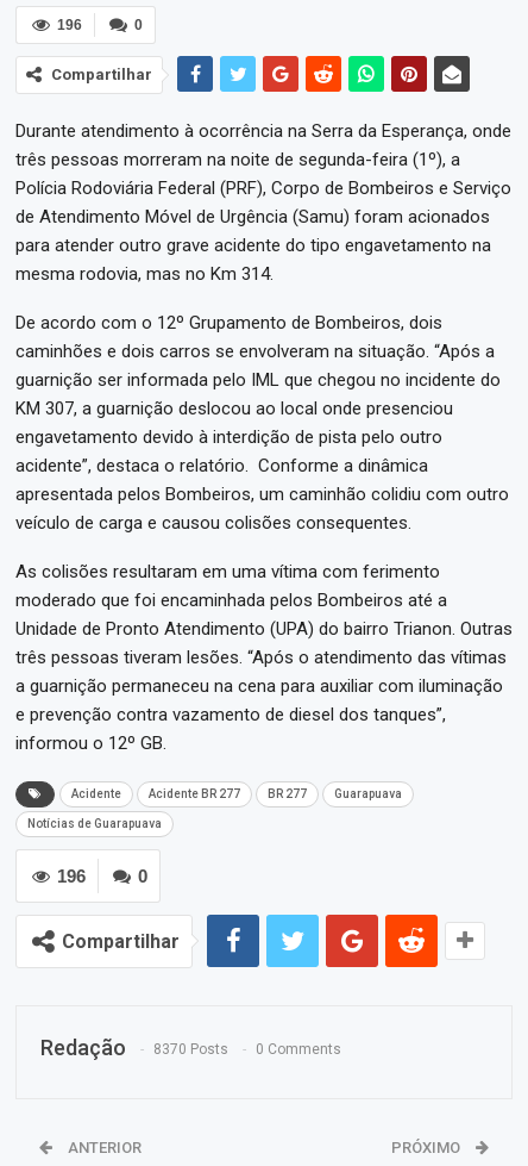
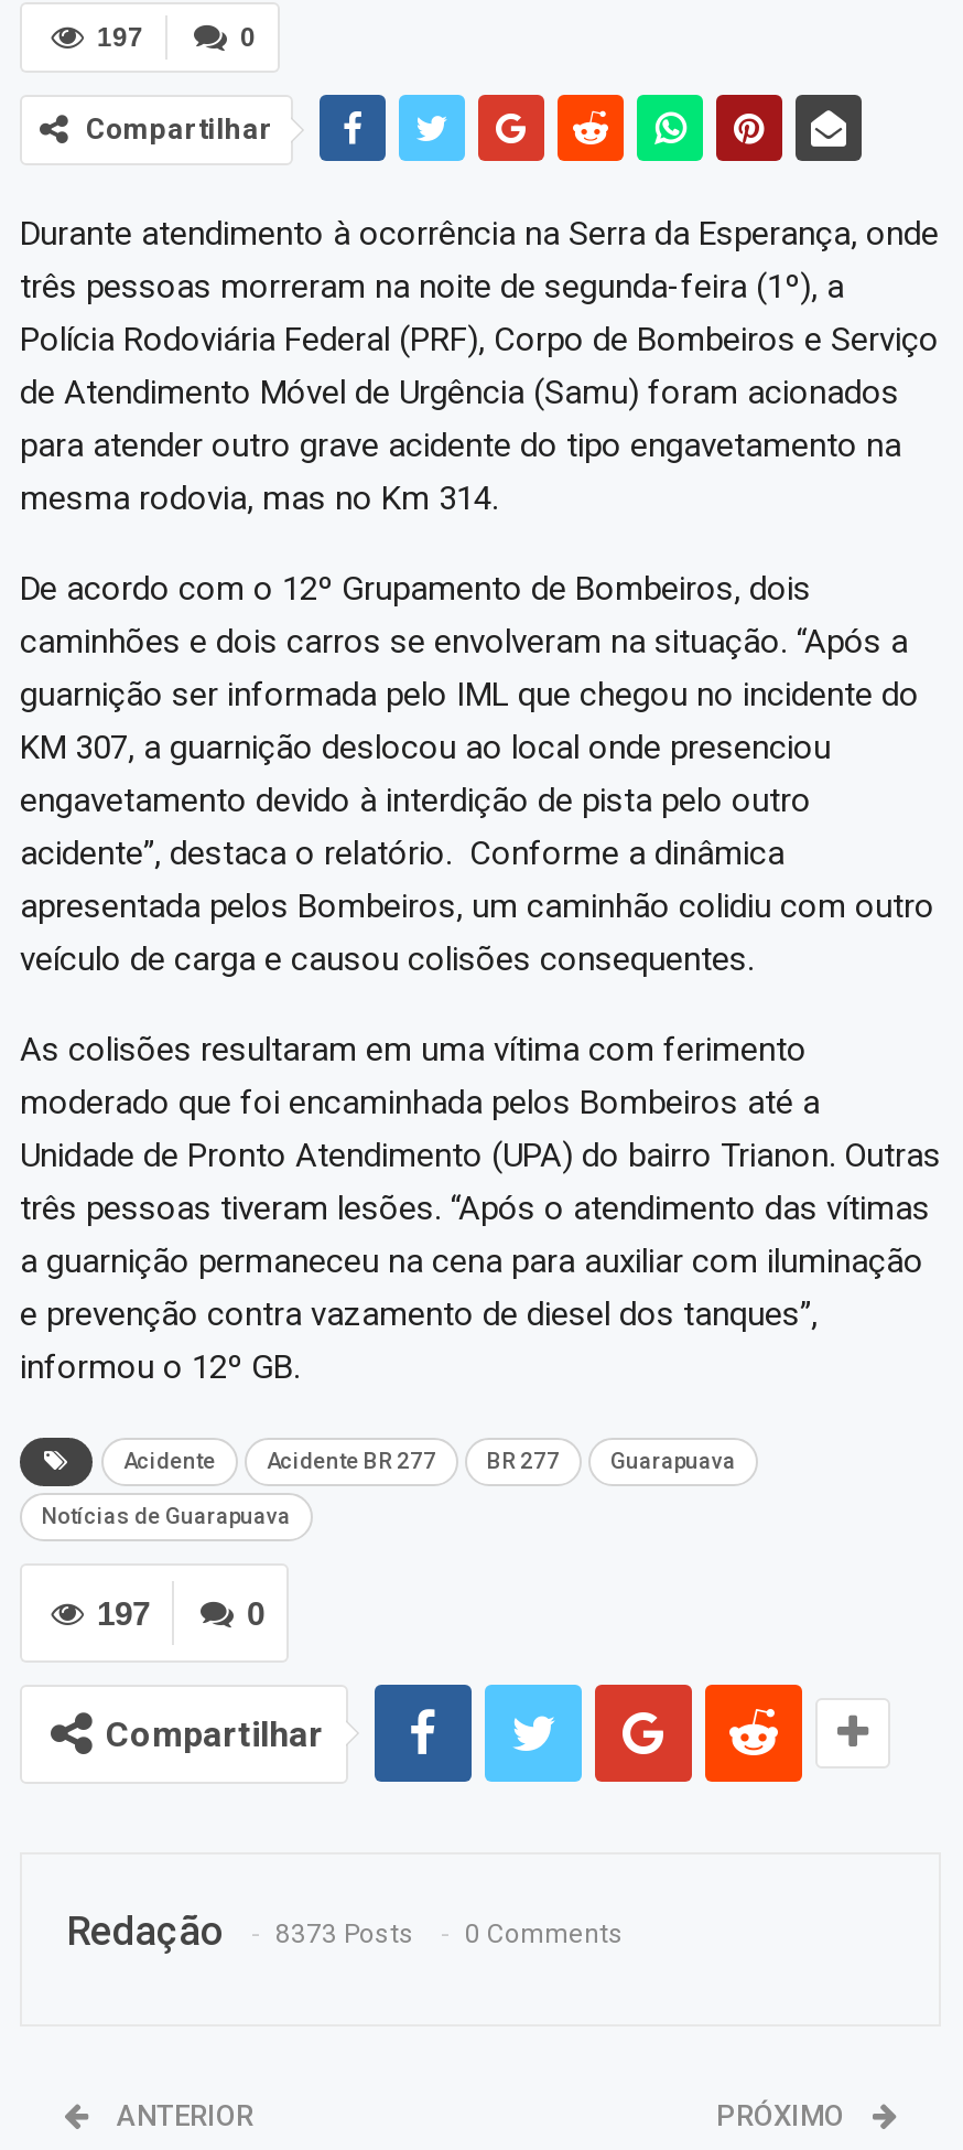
- 196
+ 197

- 196
+ 197

- Redação 8370 Posts 0 Comments
+ Redação 8373 Posts 0 Comments
